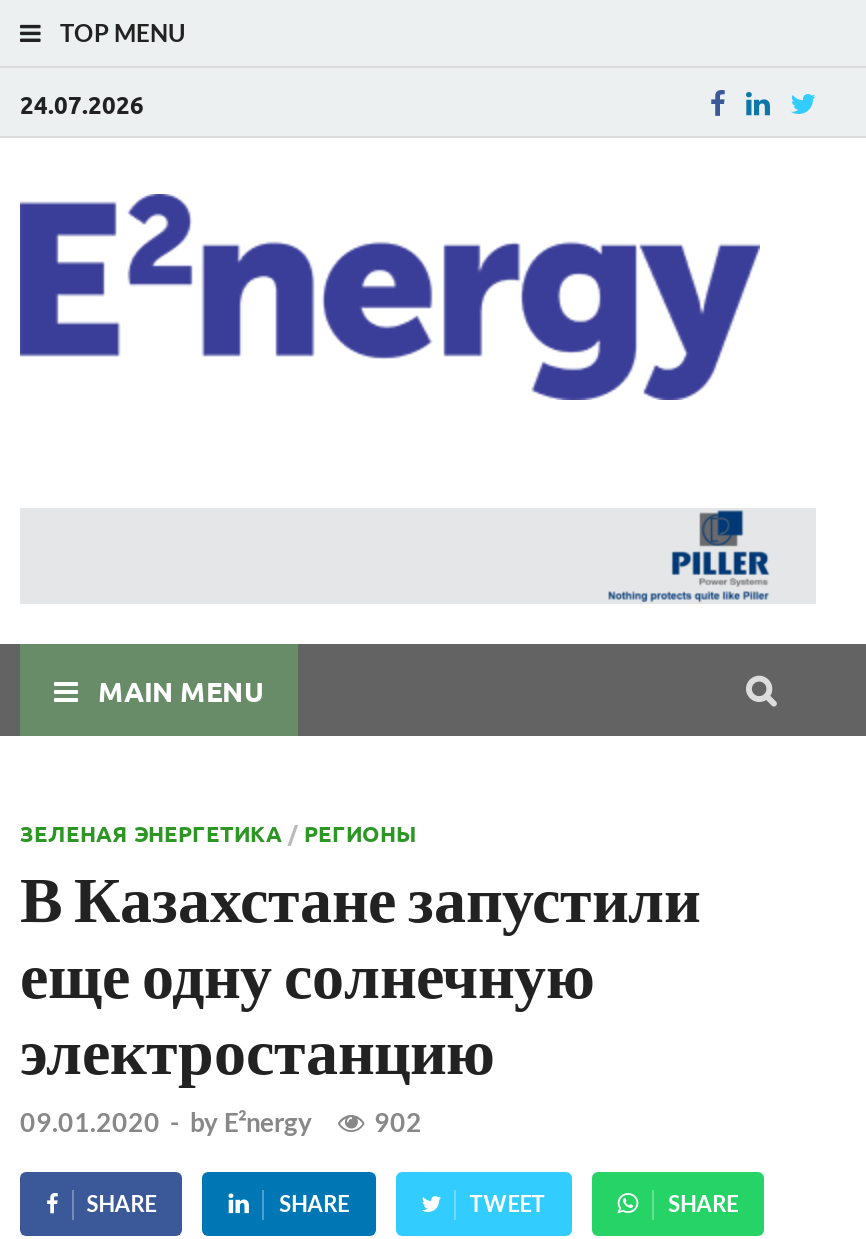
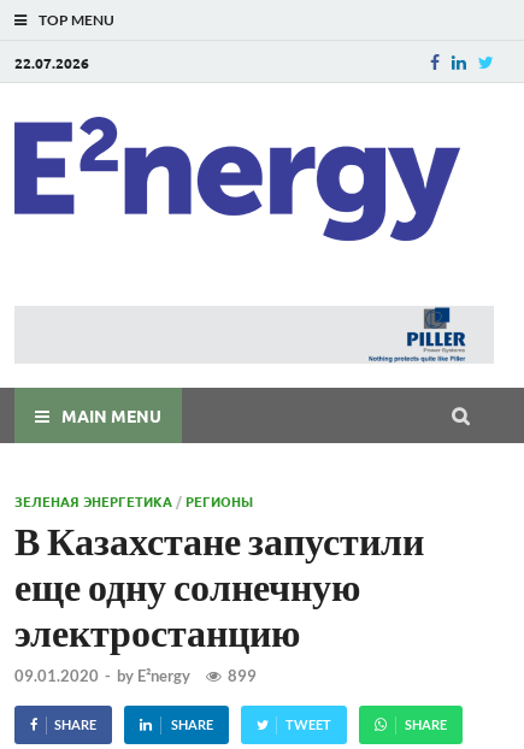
- 24.07.2026
+ 22.07.2026

- 902
+ 899
